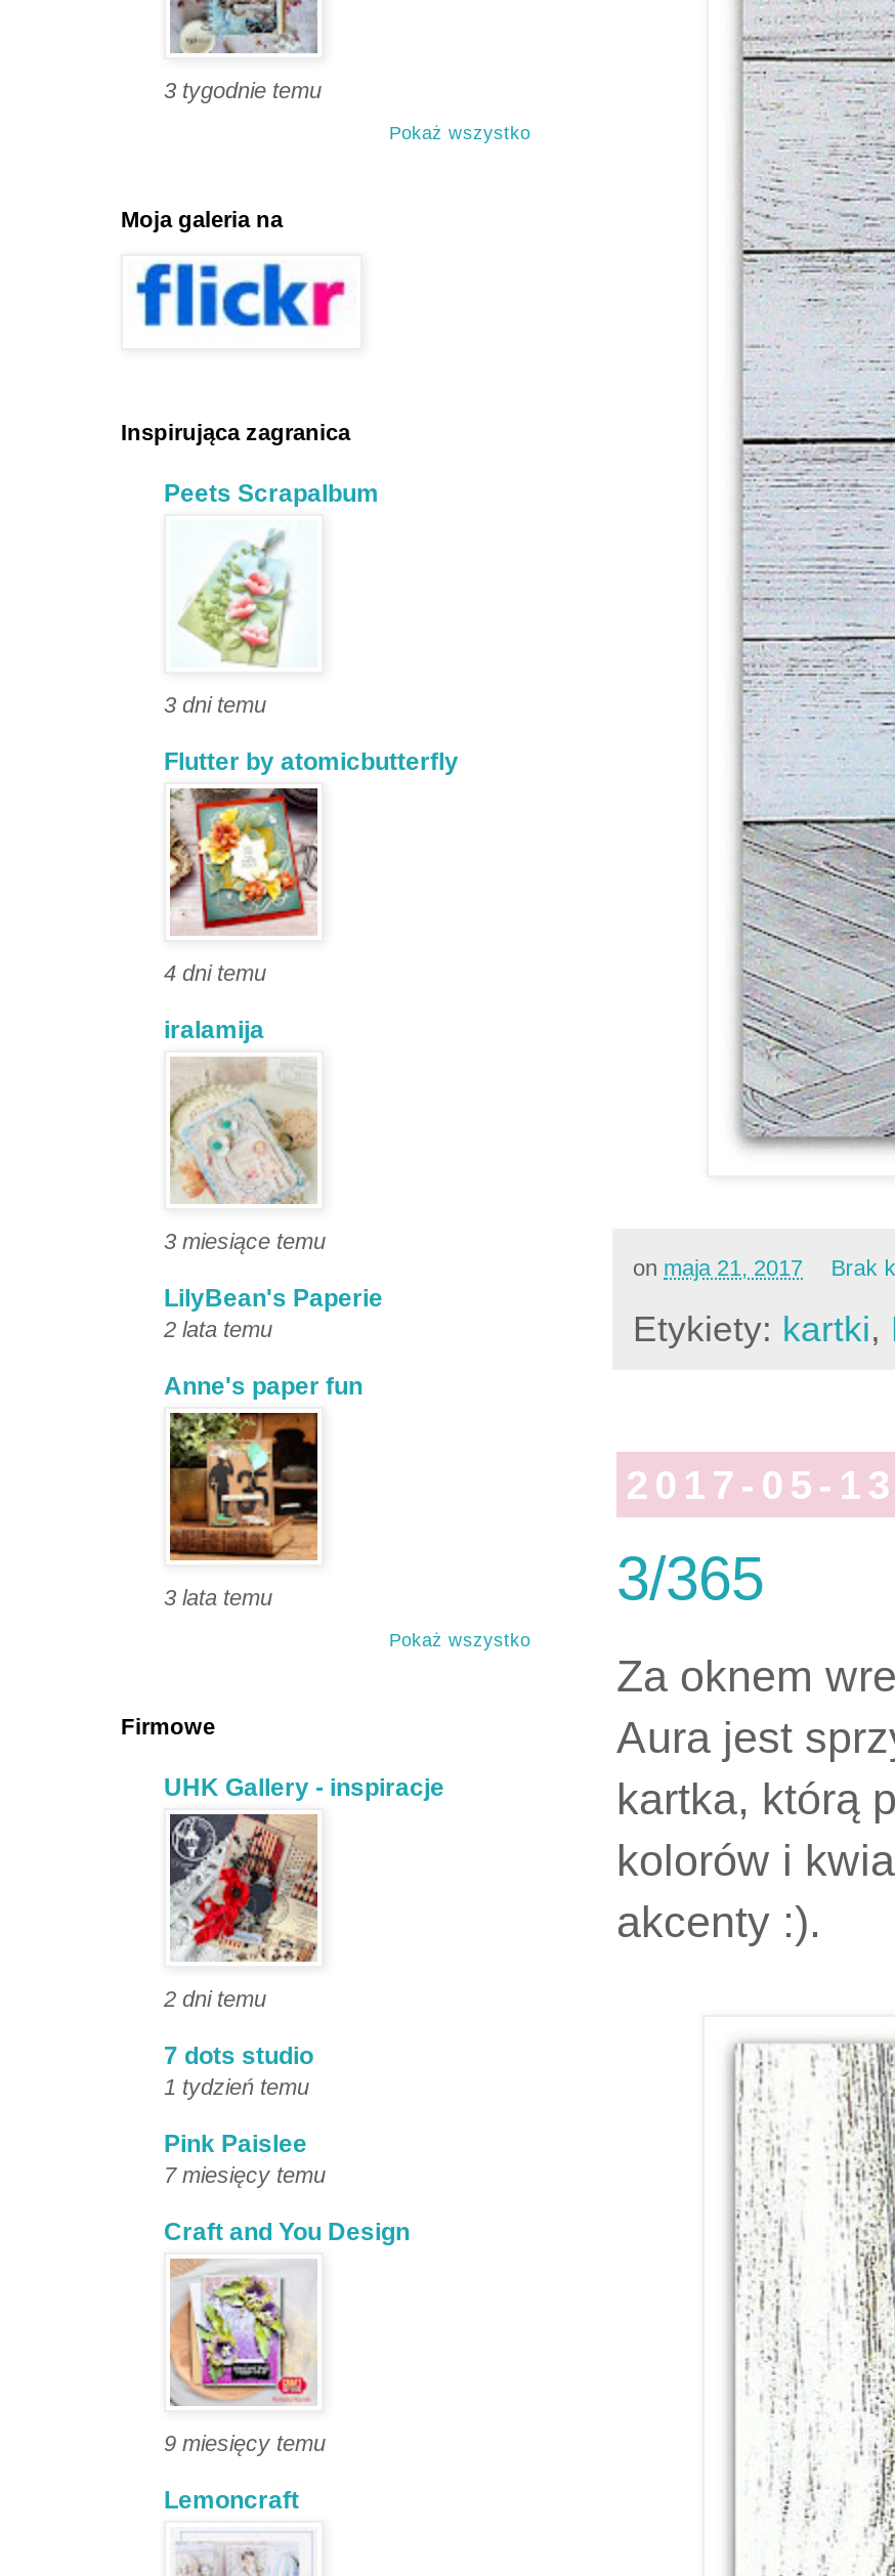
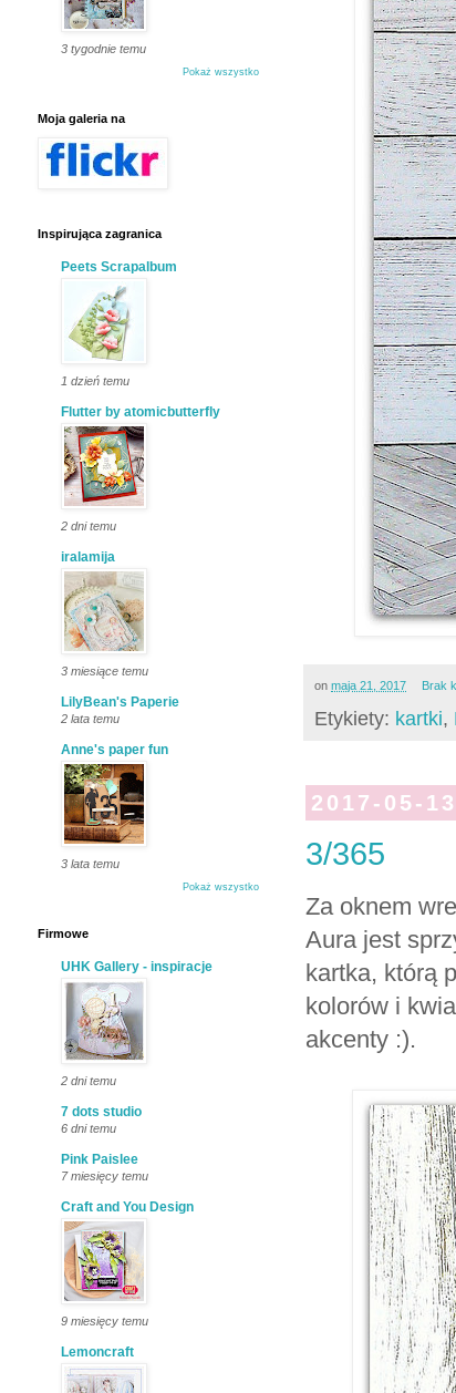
- 3 dni temu
+ 1 dzień temu

- 4 dni temu
+ 2 dni temu

- [image]
+ [image]

- 1 tydzień temu
+ 6 dni temu
